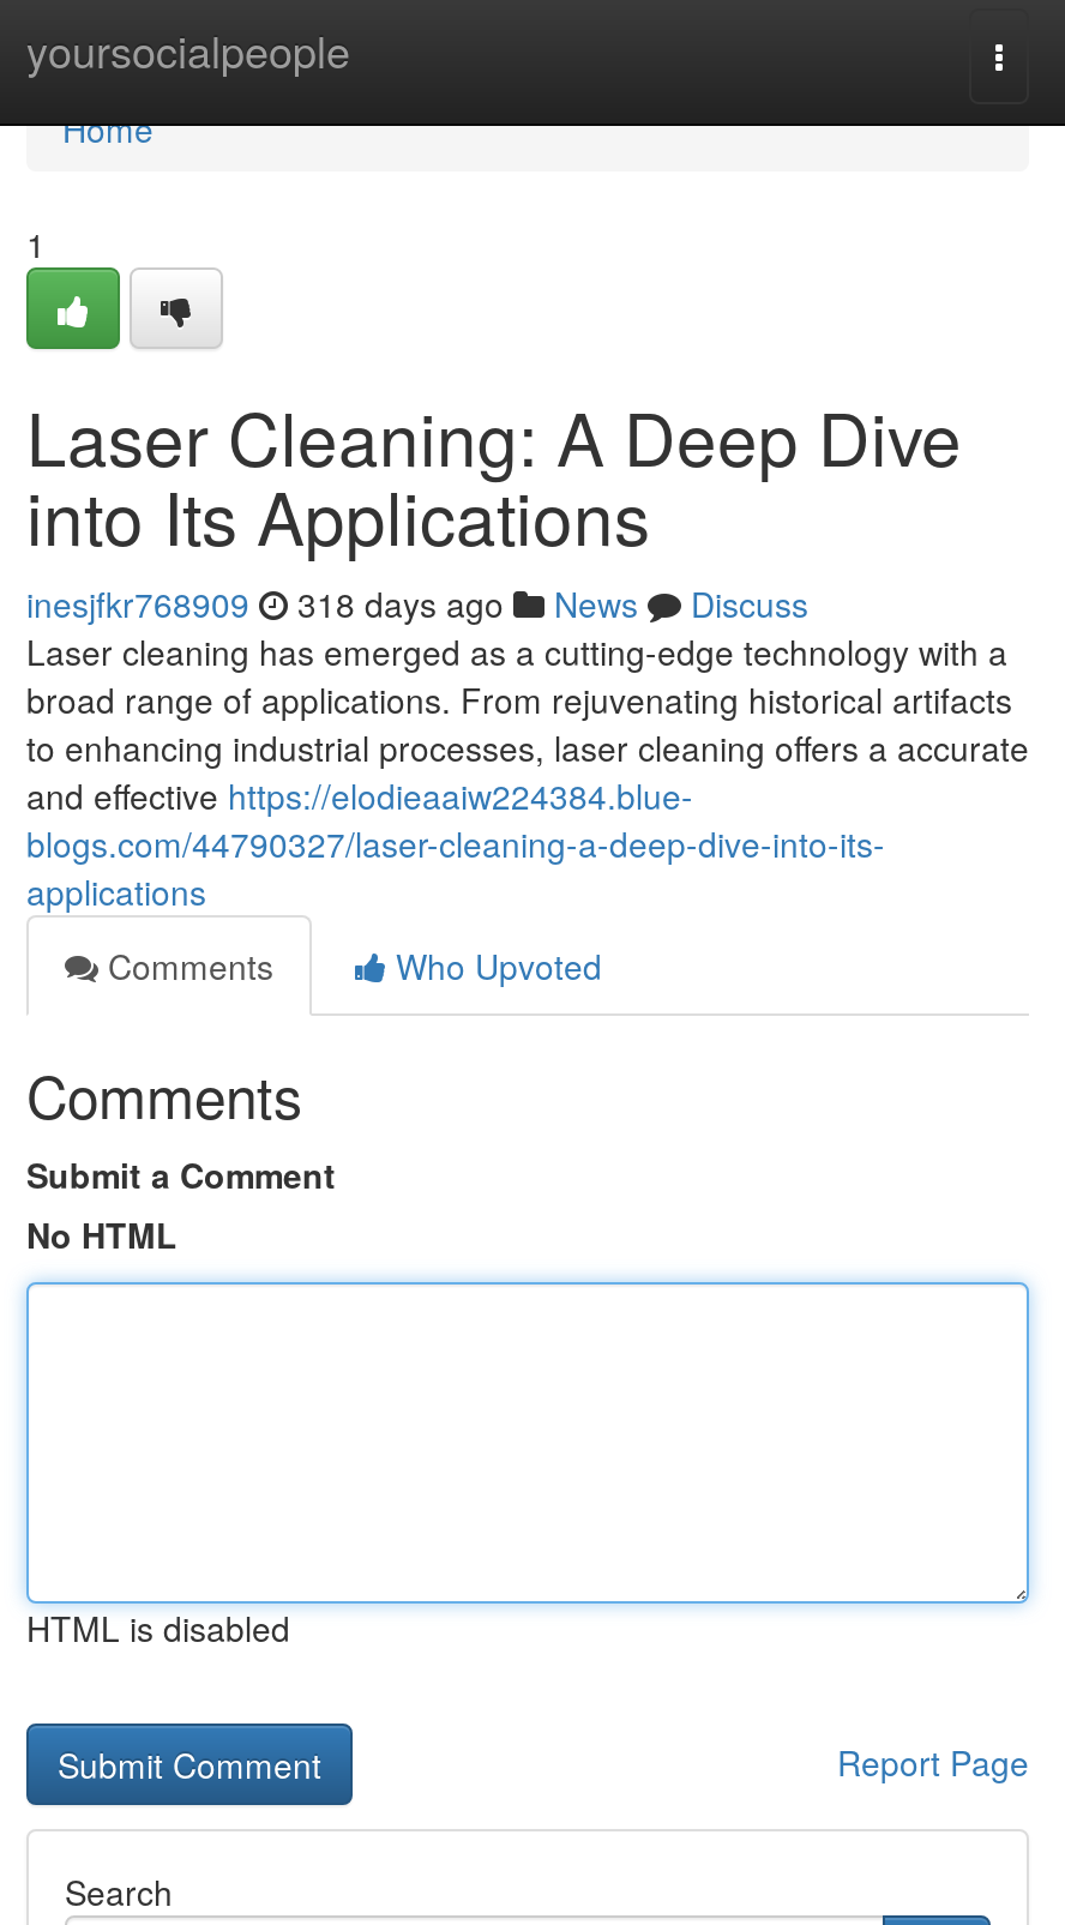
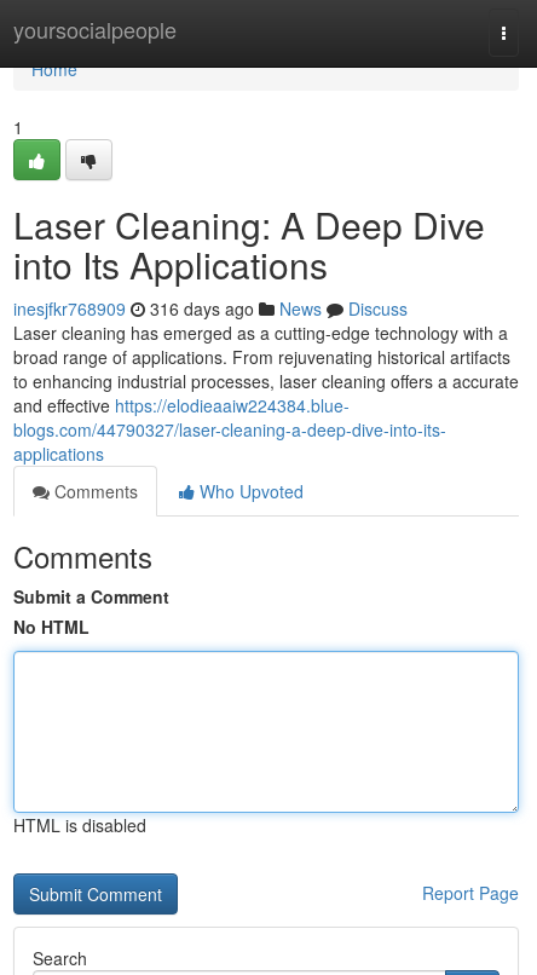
- inesjfkr768909 318 days ago News Discuss
+ inesjfkr768909 316 days ago News Discuss
